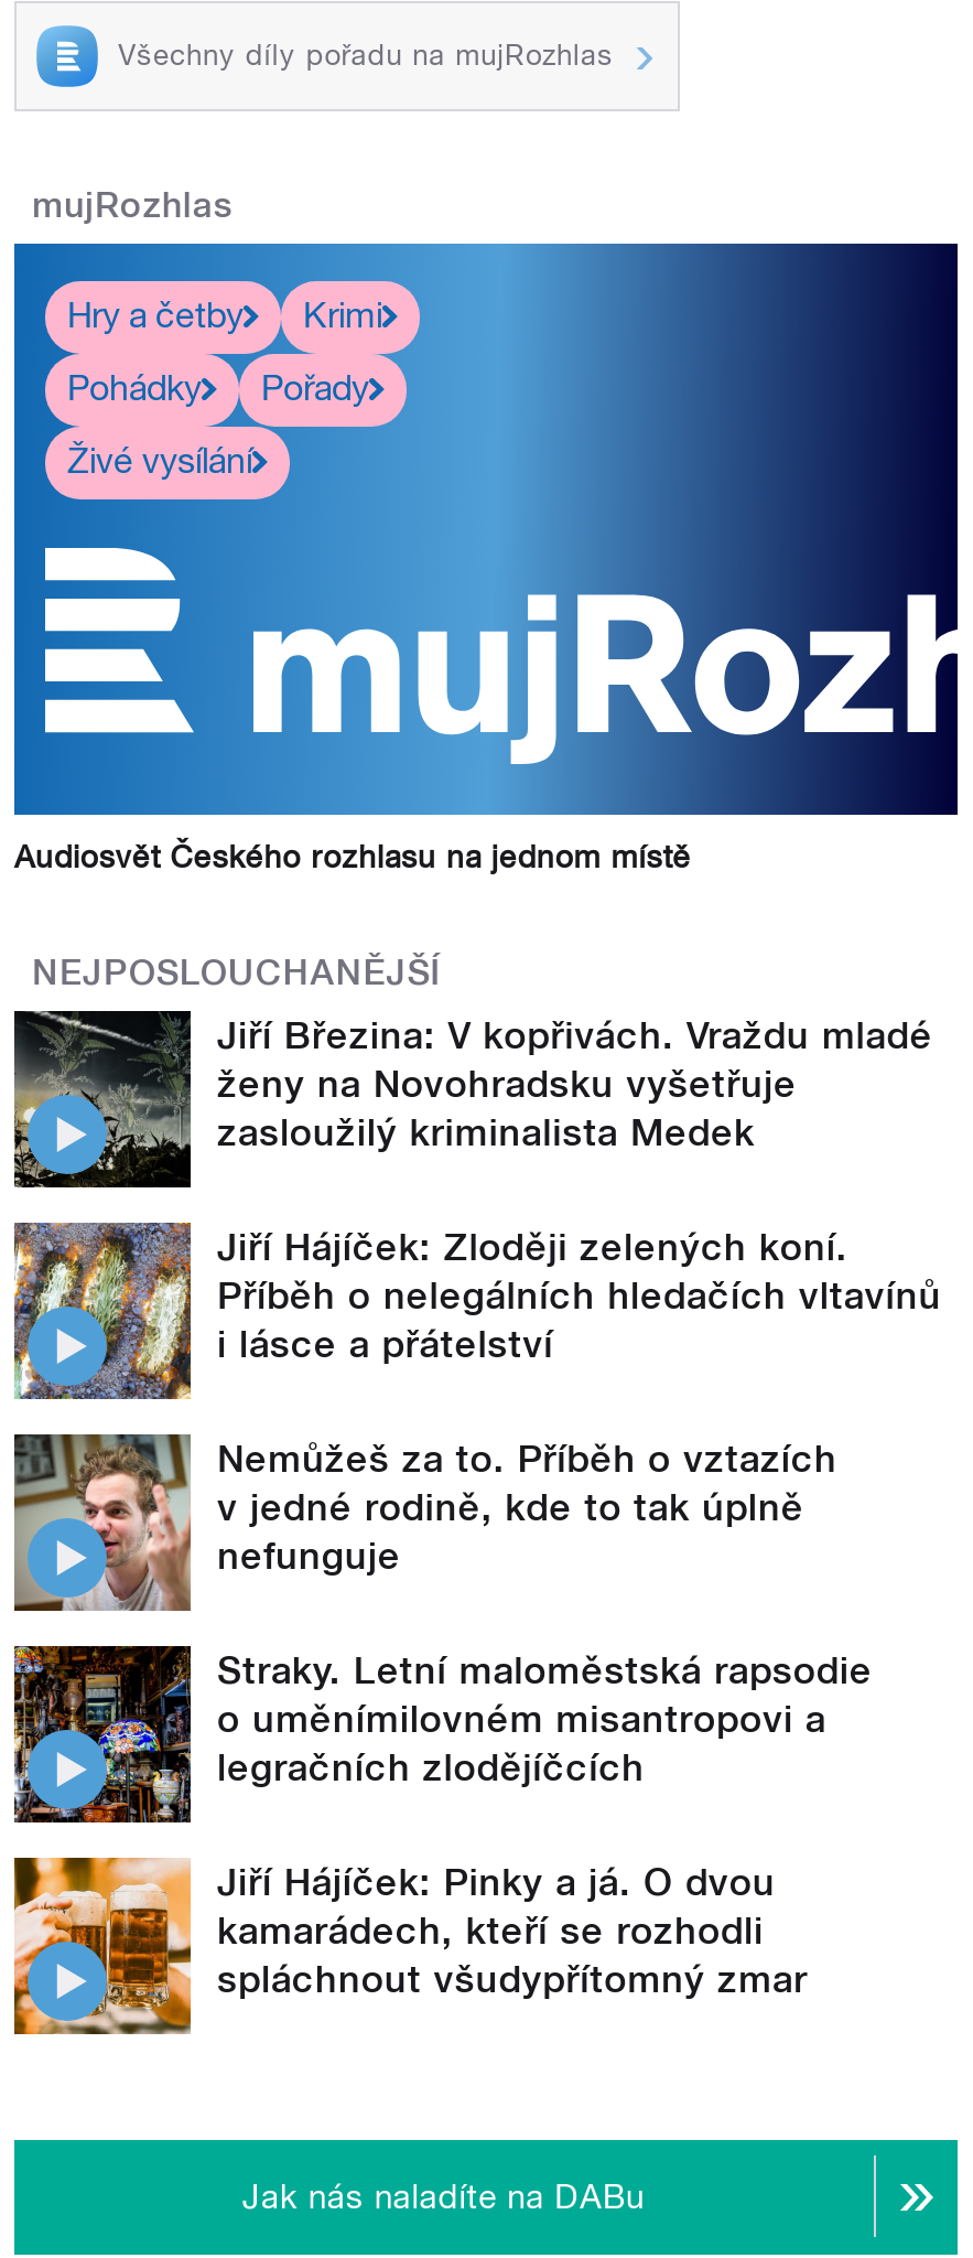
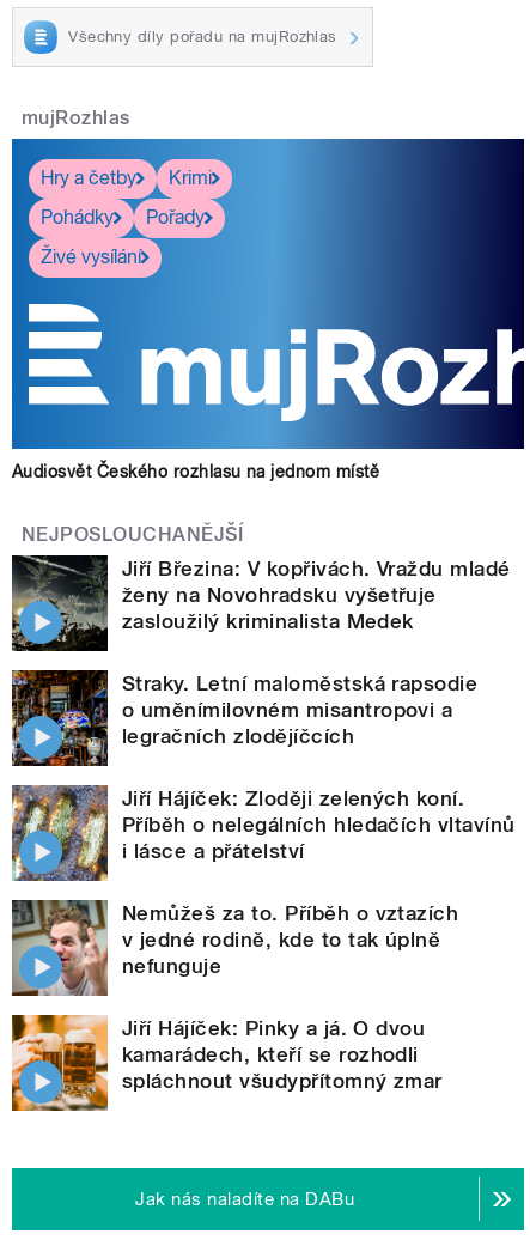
moved down: [image] | Jiří Hájíček: Zloději zelených koní. | Příběh o nelegálních hledačích vltavínů | i lásce a přátelství | Nemůžeš za to. Příběh o vztazích | v jedné rodině, kde to tak úplně | nefunguje

moved up: [image] | Straky. Letní maloměstská rapsodie | o uměnímilovném misantropovi a | legračních zlodějíčcích
